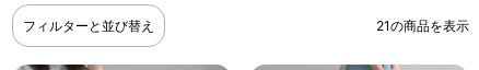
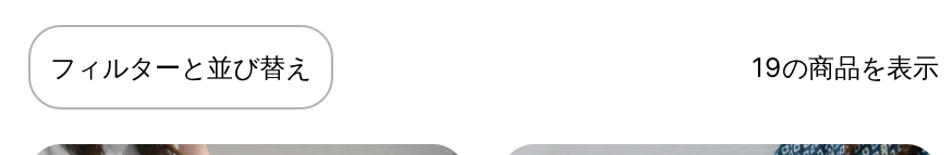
- 21の商品を表示
+ 19の商品を表示
